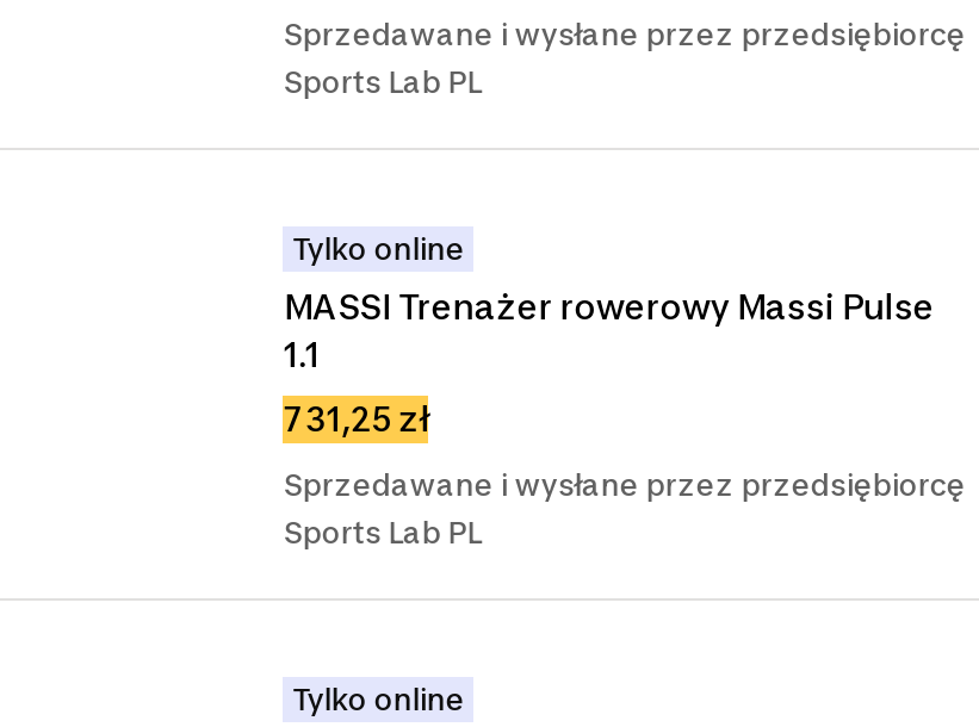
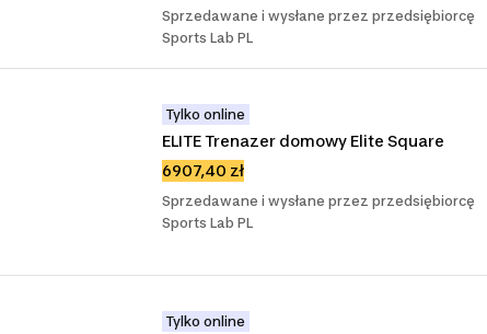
- MASSI Trenażer rowerowy Massi Pulse
- 1.1
+ ELITE Trenazer domowy Elite Square

- 731,25 zł
+ 6907,40 zł

moved up: Sprzedawane i wysłane przez przedsiębiorcę | Sports Lab PL
